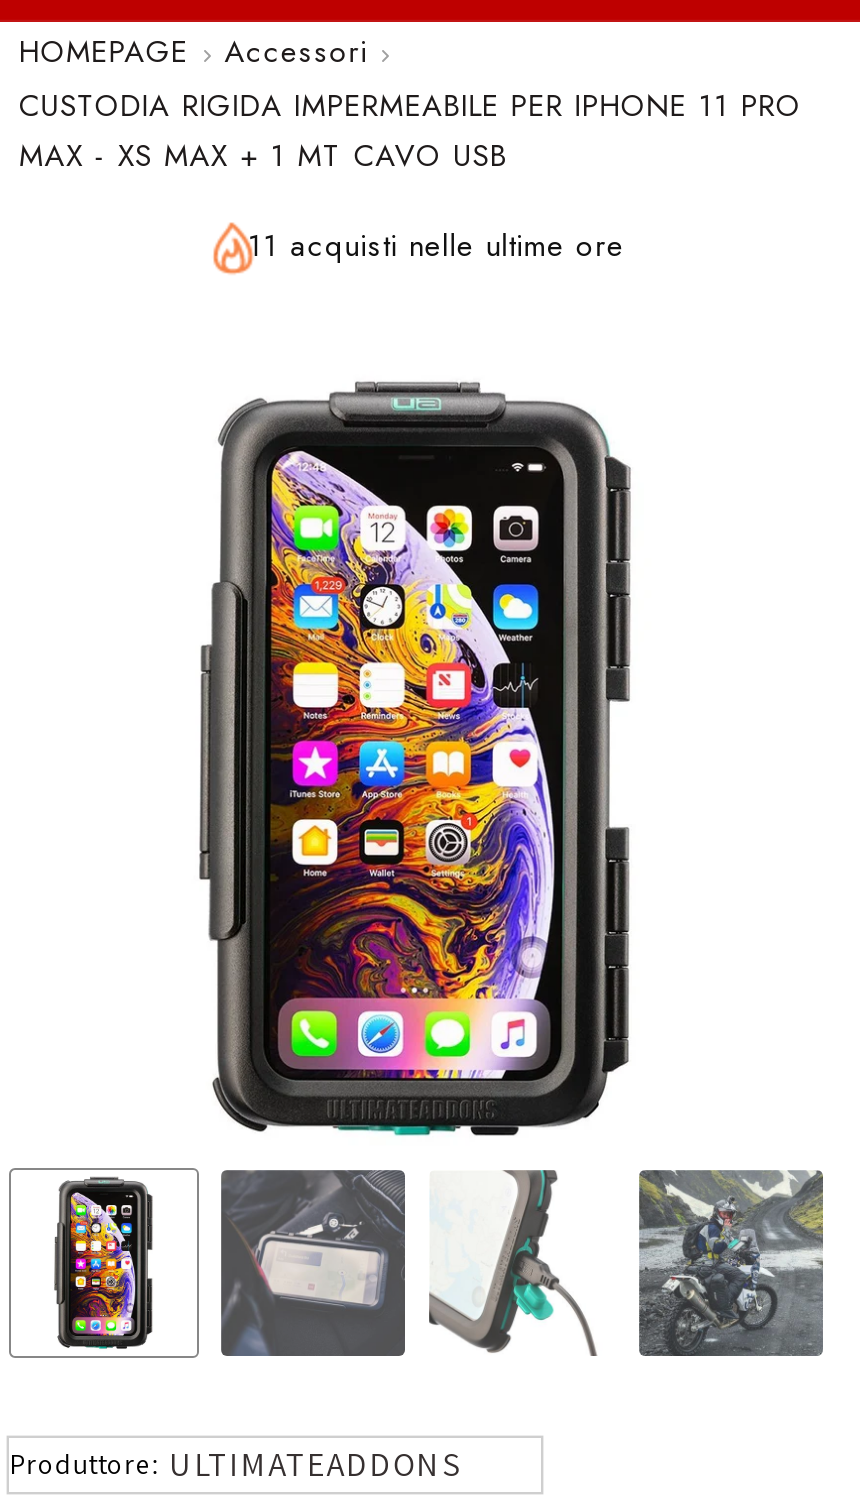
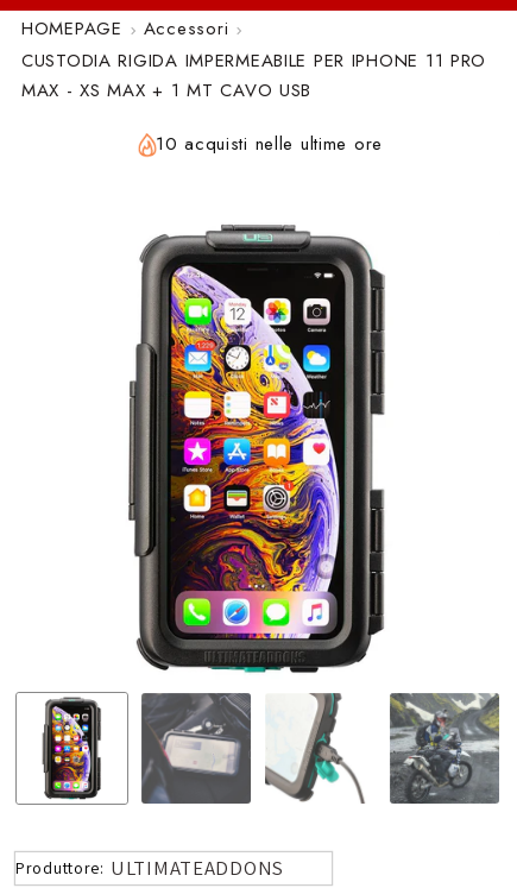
- 11 acquisti nelle ultime ore
+ 10 acquisti nelle ultime ore
